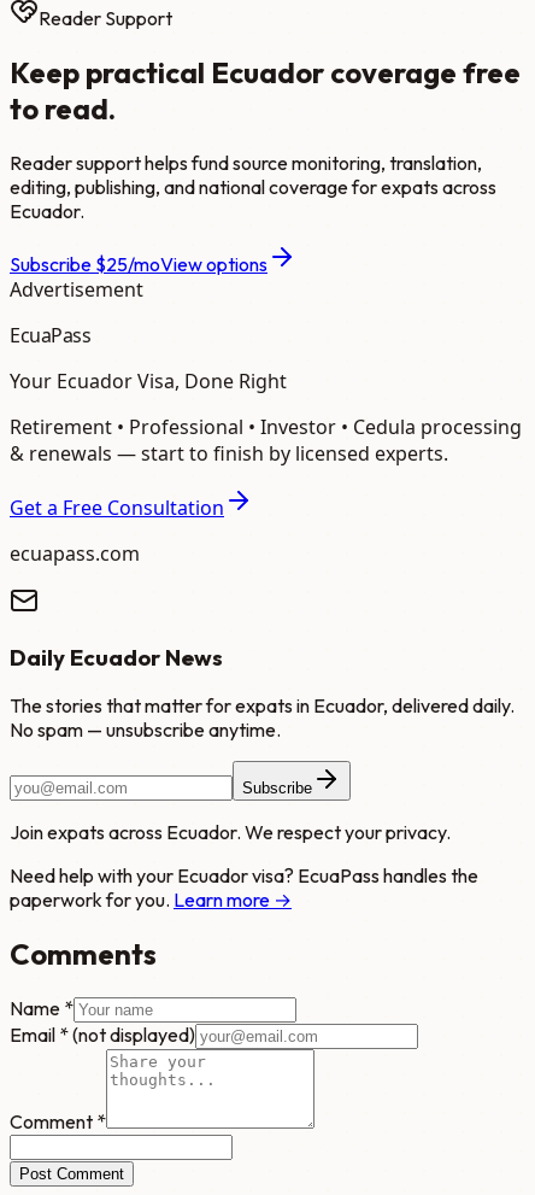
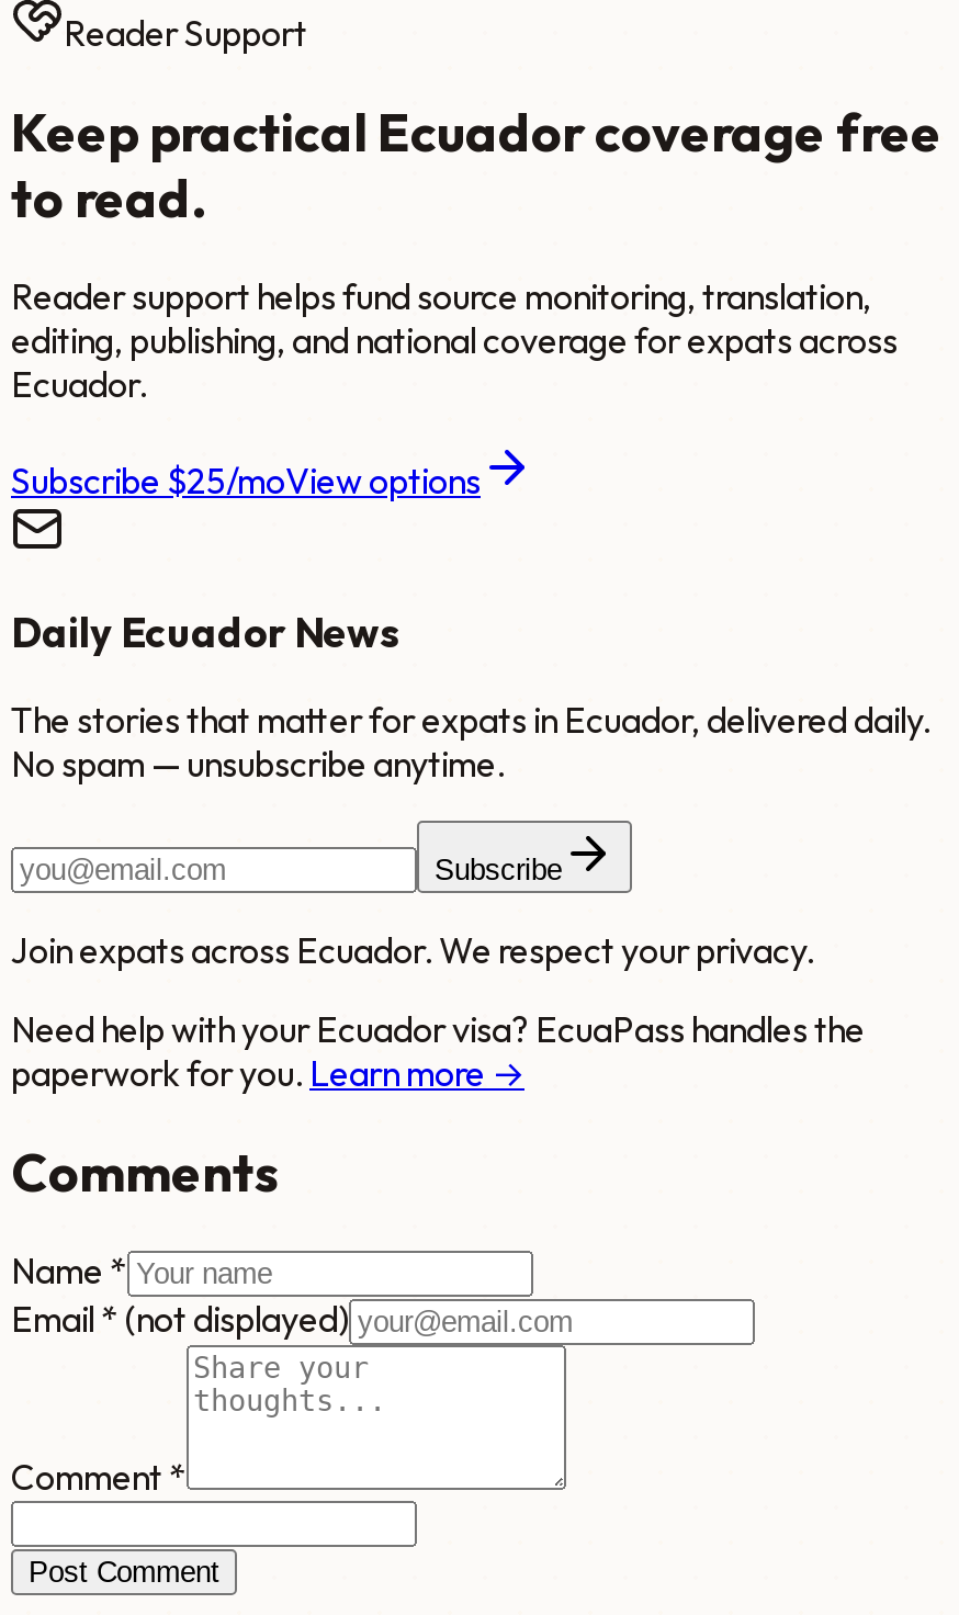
- Advertisement
- EcuaPass
- Your Ecuador Visa, Done Right
- Retirement • Professional • Investor • Cedula processing
- & renewals — start to finish by licensed experts.
- Get a Free Consultation
- ecuapass.com
